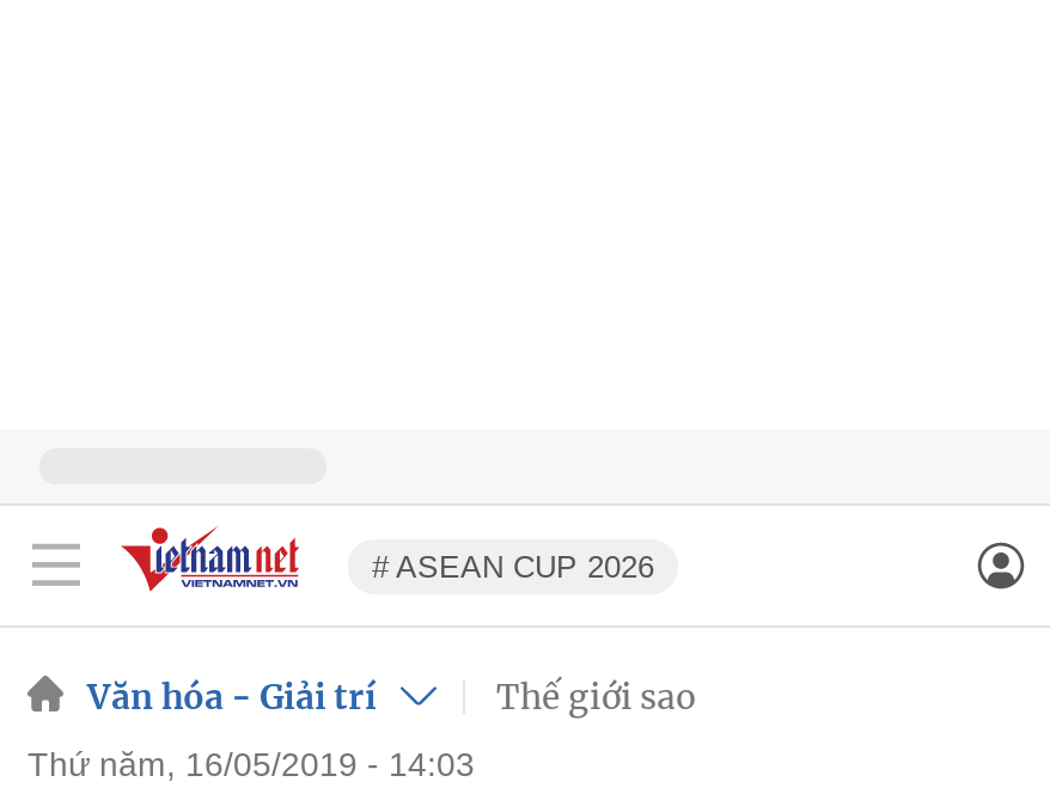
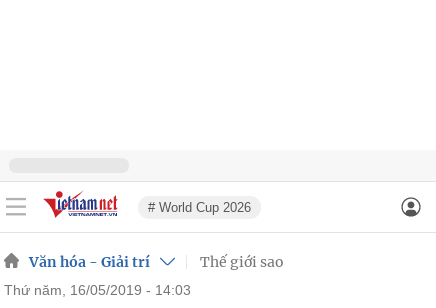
- # ASEAN CUP 2026
+ # World Cup 2026
